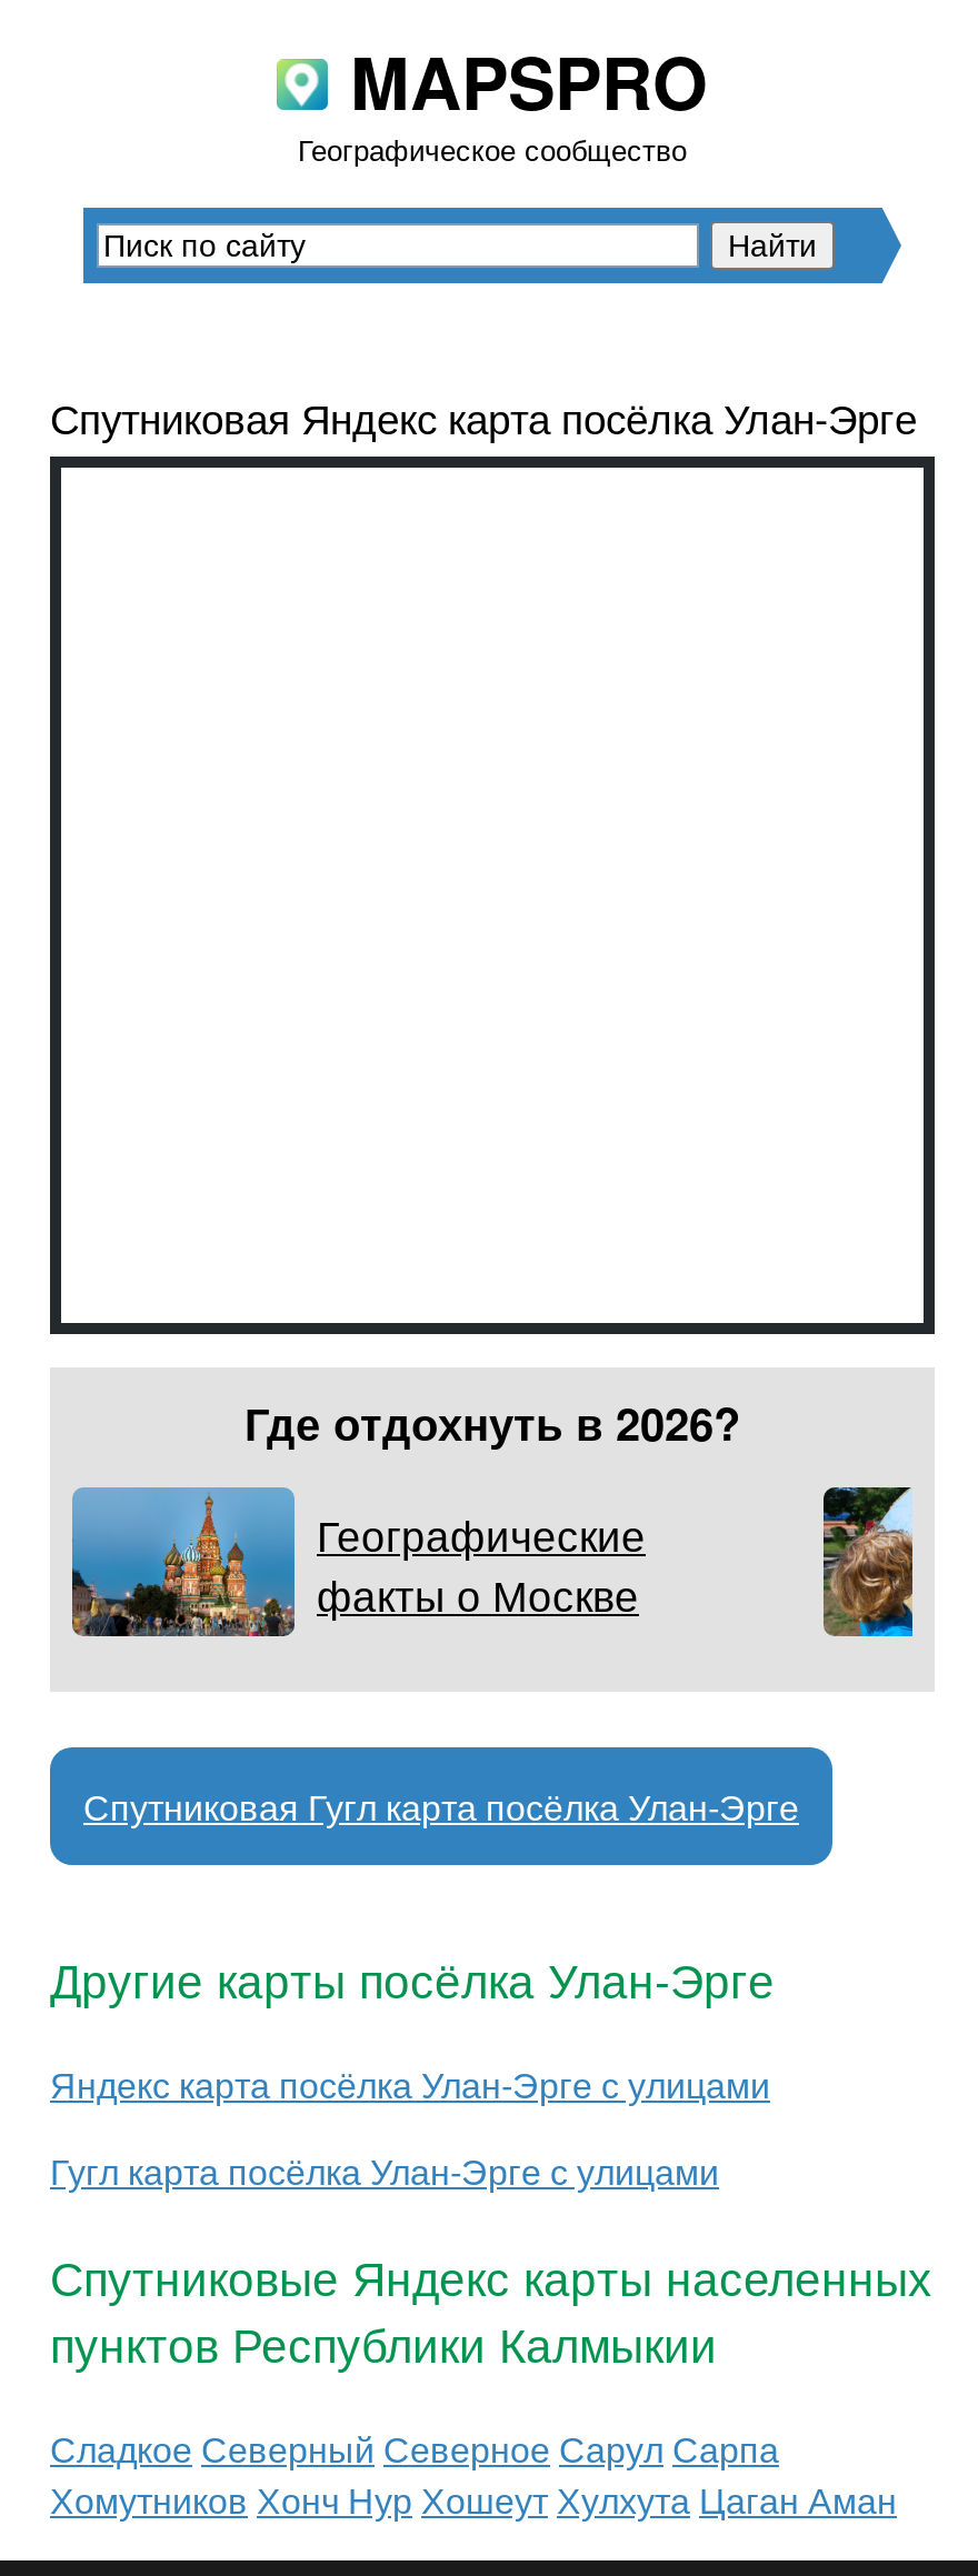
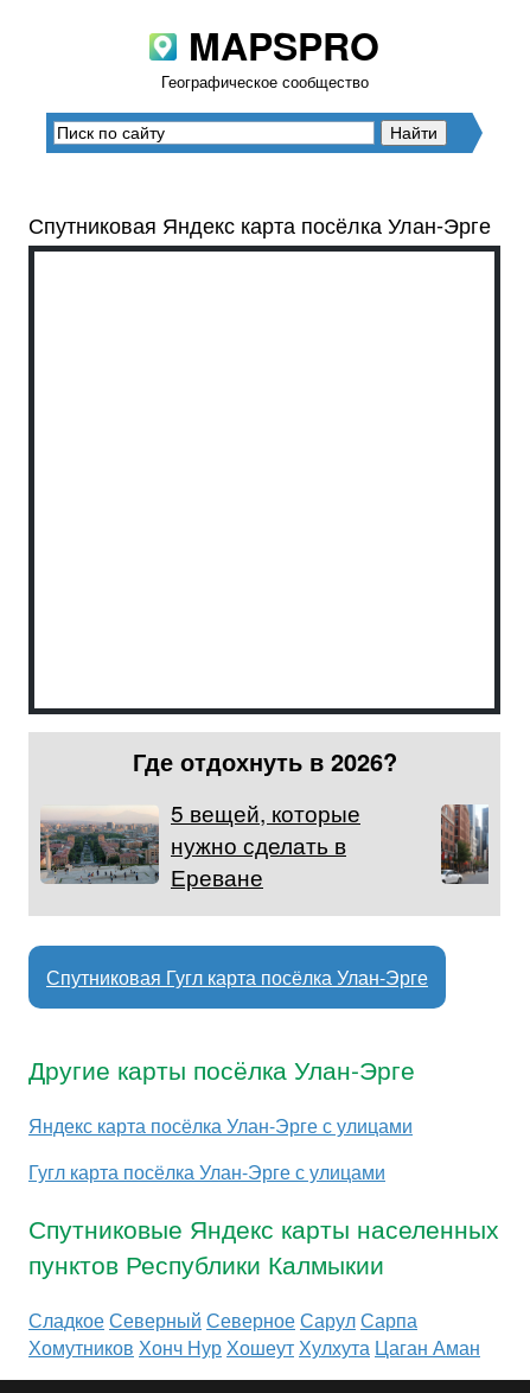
- [image]
- Географические
- факты о Москве
+ [image]
+ 5 вещей, которые
+ нужно сделать в
+ Ереване

- [image]
+ [image]
